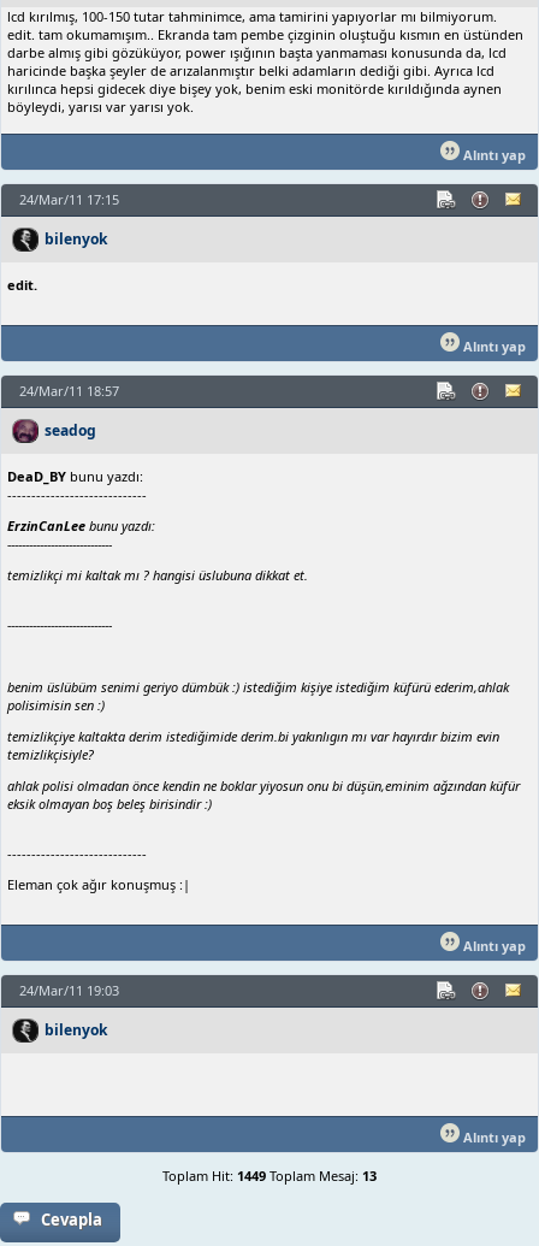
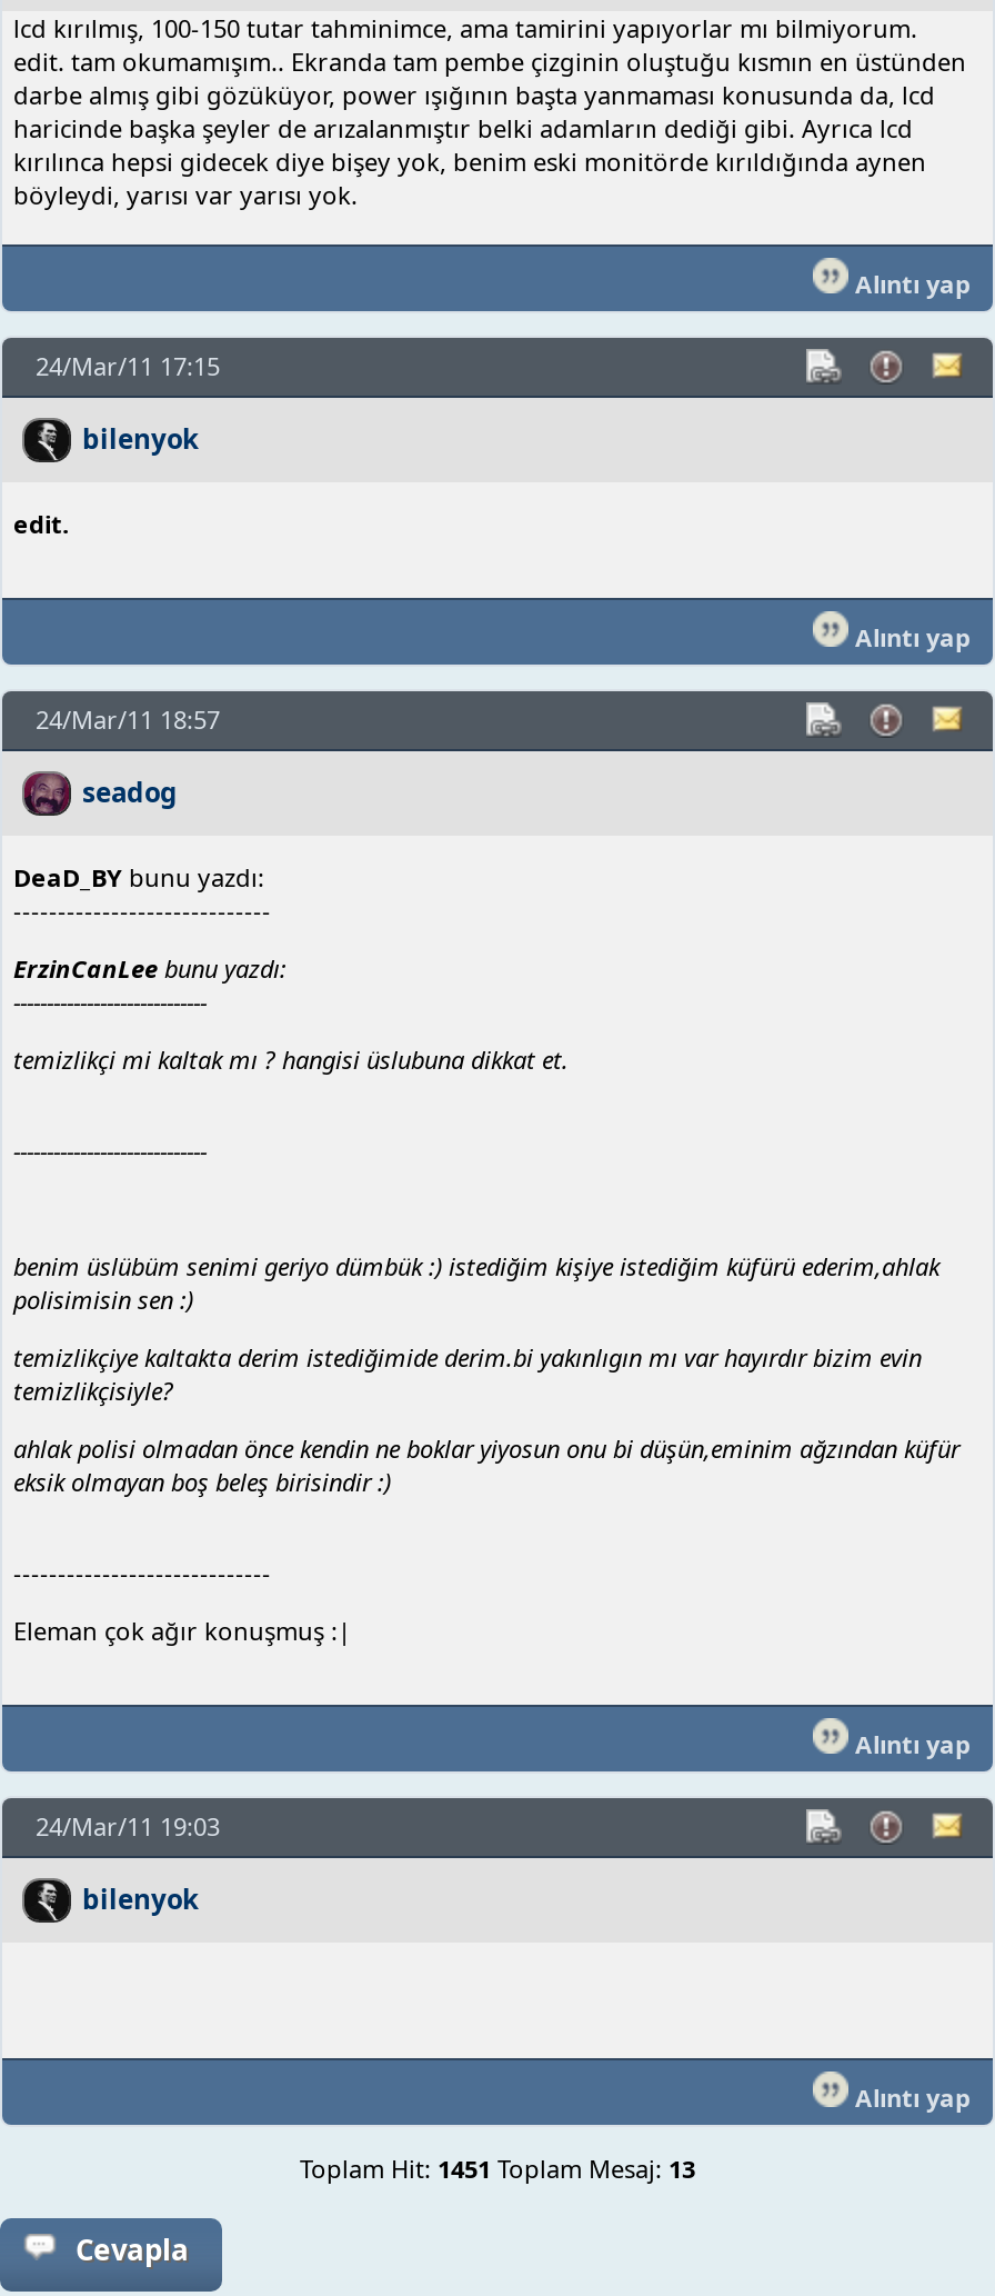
- Toplam Hit: 1449 Toplam Mesaj: 13
+ Toplam Hit: 1451 Toplam Mesaj: 13
